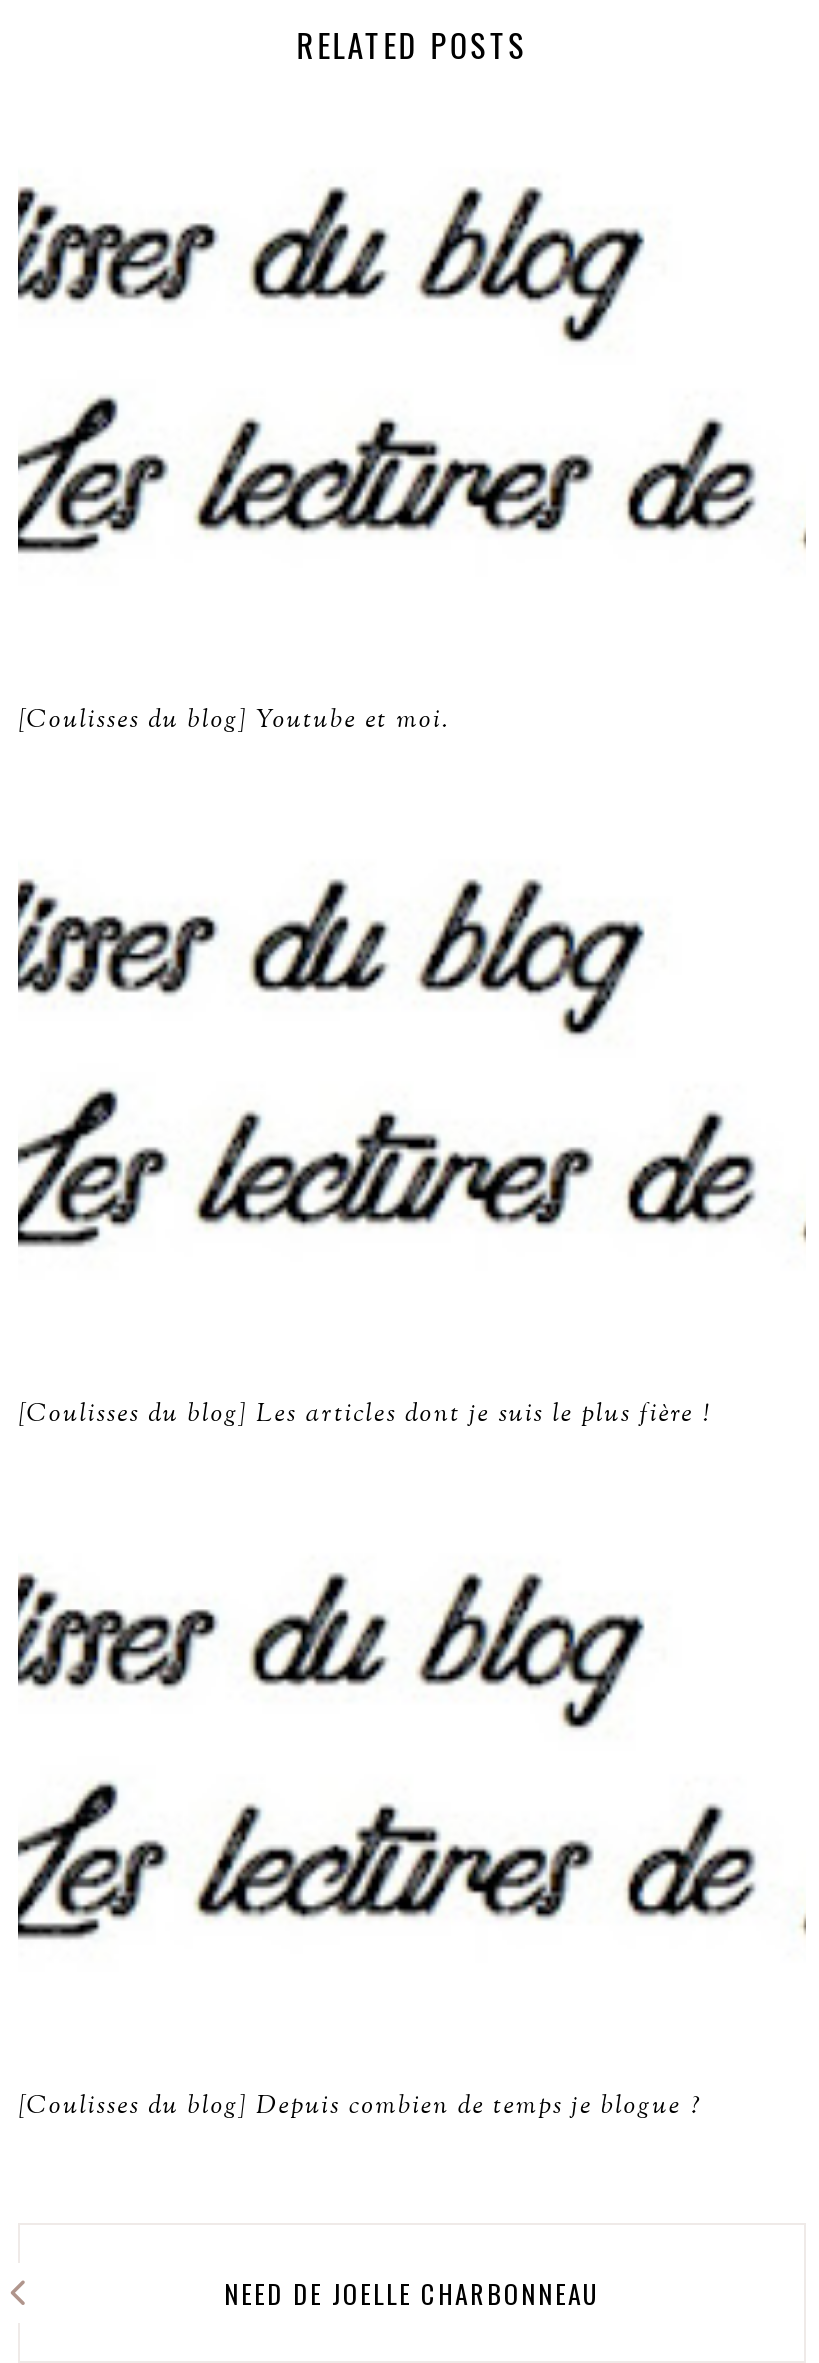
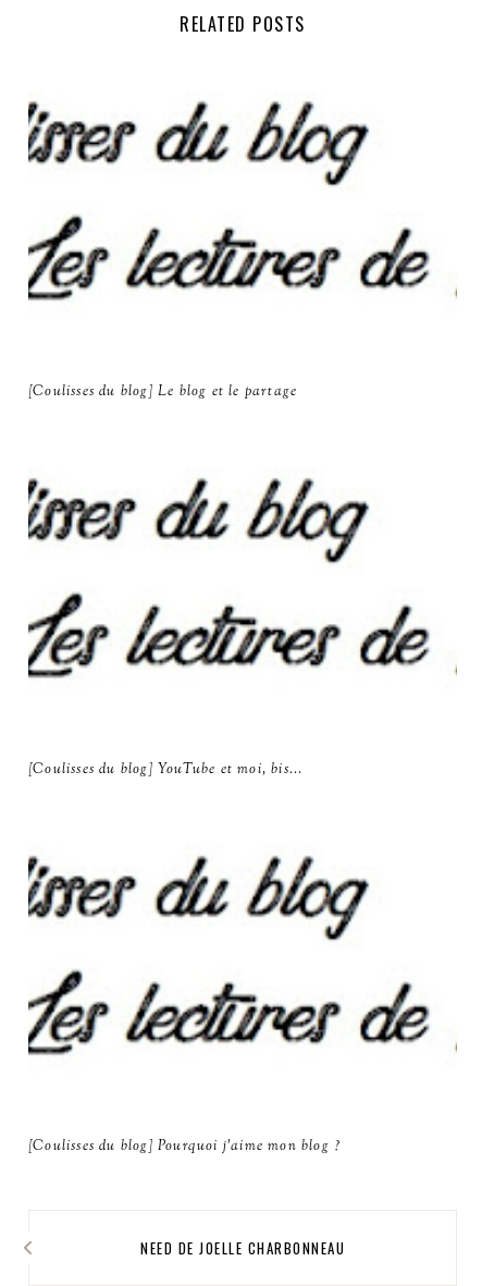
- [Coulisses du blog] Youtube et moi.
+ [Coulisses du blog] Le blog et le partage

- [Coulisses du blog] Les articles dont je suis le plus fière !
+ [Coulisses du blog] YouTube et moi, bis...

- [Coulisses du blog] Depuis combien de temps je blogue ?
+ [Coulisses du blog] Pourquoi j'aime mon blog ?
